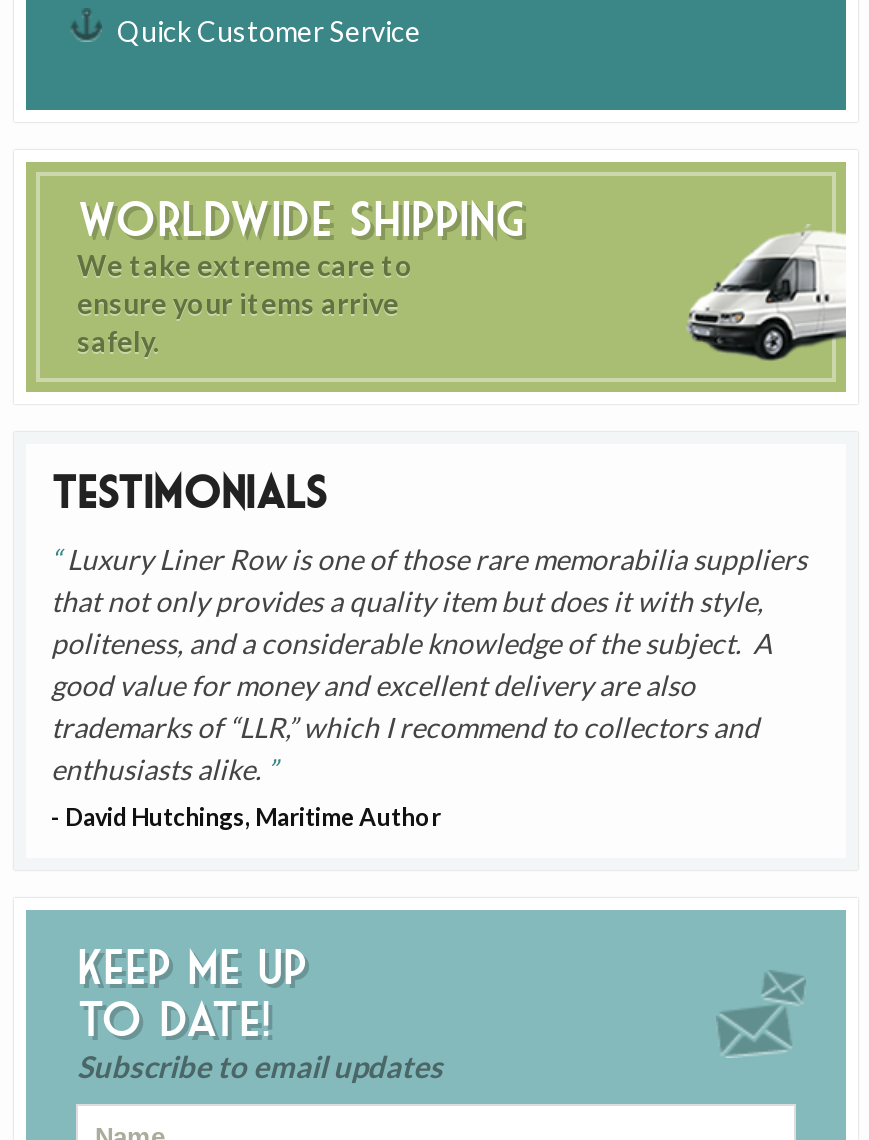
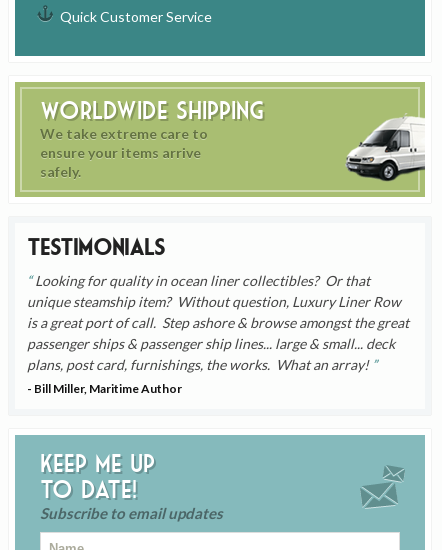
- Luxury Liner Row is one of those rare memorabilia suppliers
- that not only provides a quality item but does it with style,
- politeness, and a considerable knowledge of the subject. A
- good value for money and excellent delivery are also
- trademarks of “LLR,” which I recommend to collectors and
- enthusiasts alike.
- - David Hutchings, Maritime Author
+ Looking for quality in ocean liner collectibles? Or that
+ unique steamship item? Without question, Luxury Liner Row
+ is a great port of call. Step ashore & browse amongst the great
+ passenger ships & passenger ship lines... large & small... deck
+ plans, post card, furnishings, the works. What an array!
+ - Bill Miller, Maritime Author
